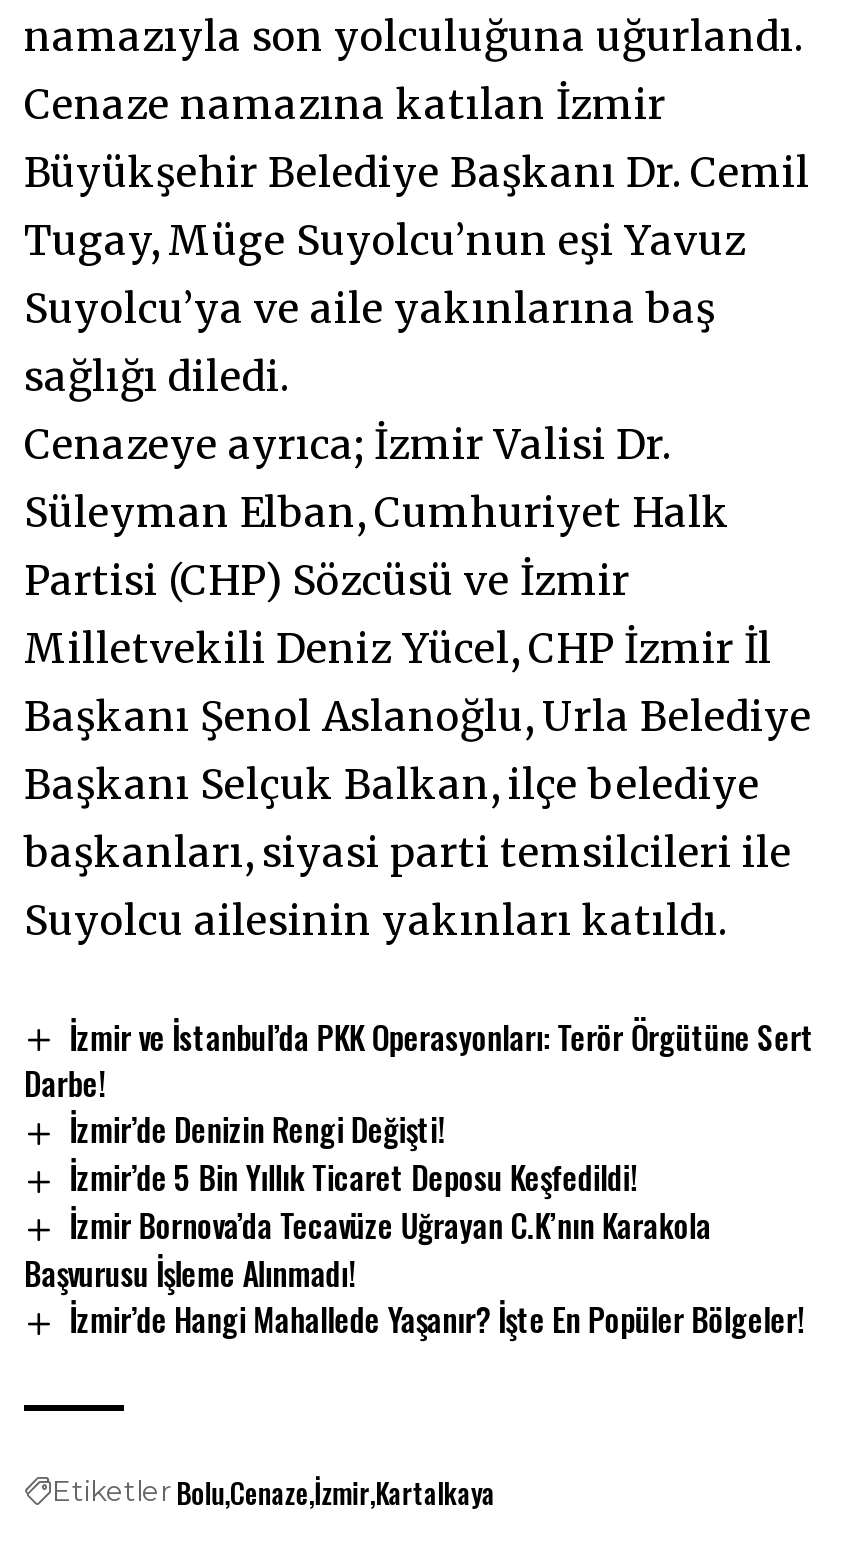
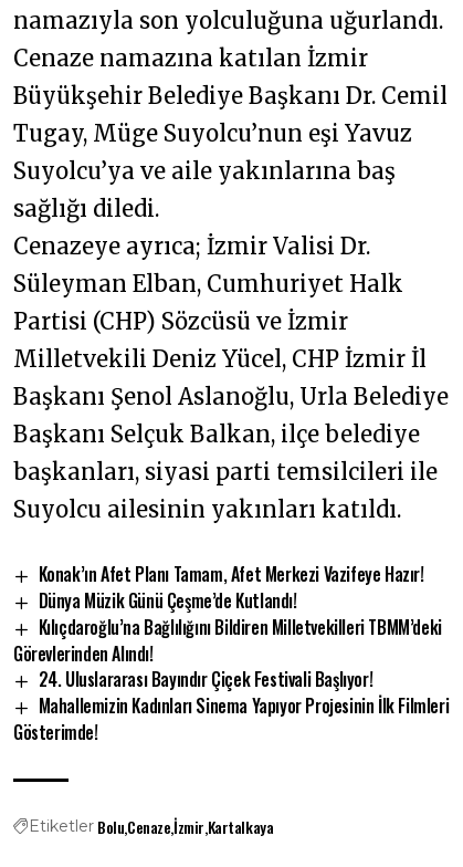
- İzmir ve İstanbul’da PKK Operasyonları: Terör Örgütüne Sert
- Darbe!
- İzmir’de Denizin Rengi Değişti!
- İzmir’de 5 Bin Yıllık Ticaret Deposu Keşfedildi!
- İzmir Bornova’da Tecavüze Uğrayan C.K’nın Karakola
- Başvurusu İşleme Alınmadı!
- İzmir’de Hangi Mahallede Yaşanır? İşte En Popüler Bölgeler!
+ Konak’ın Afet Planı Tamam, Afet Merkezi Vazifeye Hazır!
+ Dünya Müzik Günü Çeşme’de Kutlandı!
+ Kılıçdaroğlu’na Bağlılığını Bildiren Milletvekilleri TBMM’deki
+ Görevlerinden Alındı!
+ 24. Uluslararası Bayındır Çiçek Festivali Başlıyor!
+ Mahallemizin Kadınları Sinema Yapıyor Projesinin İlk Filmleri
+ Gösterimde!
